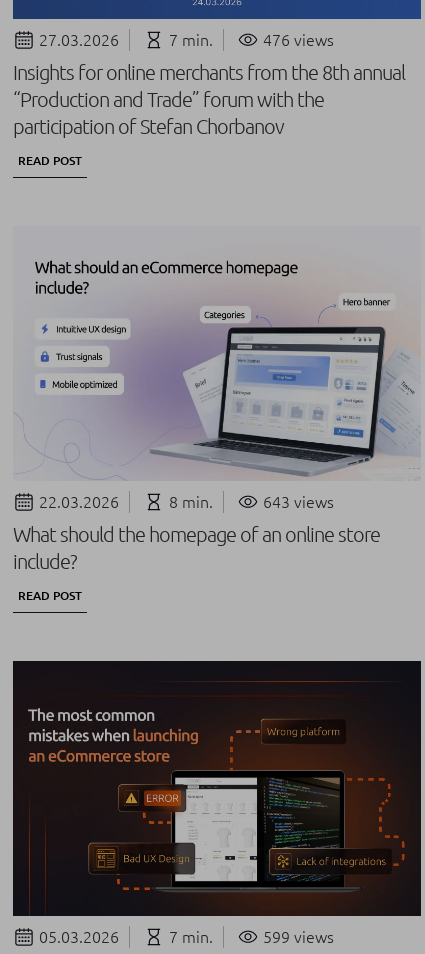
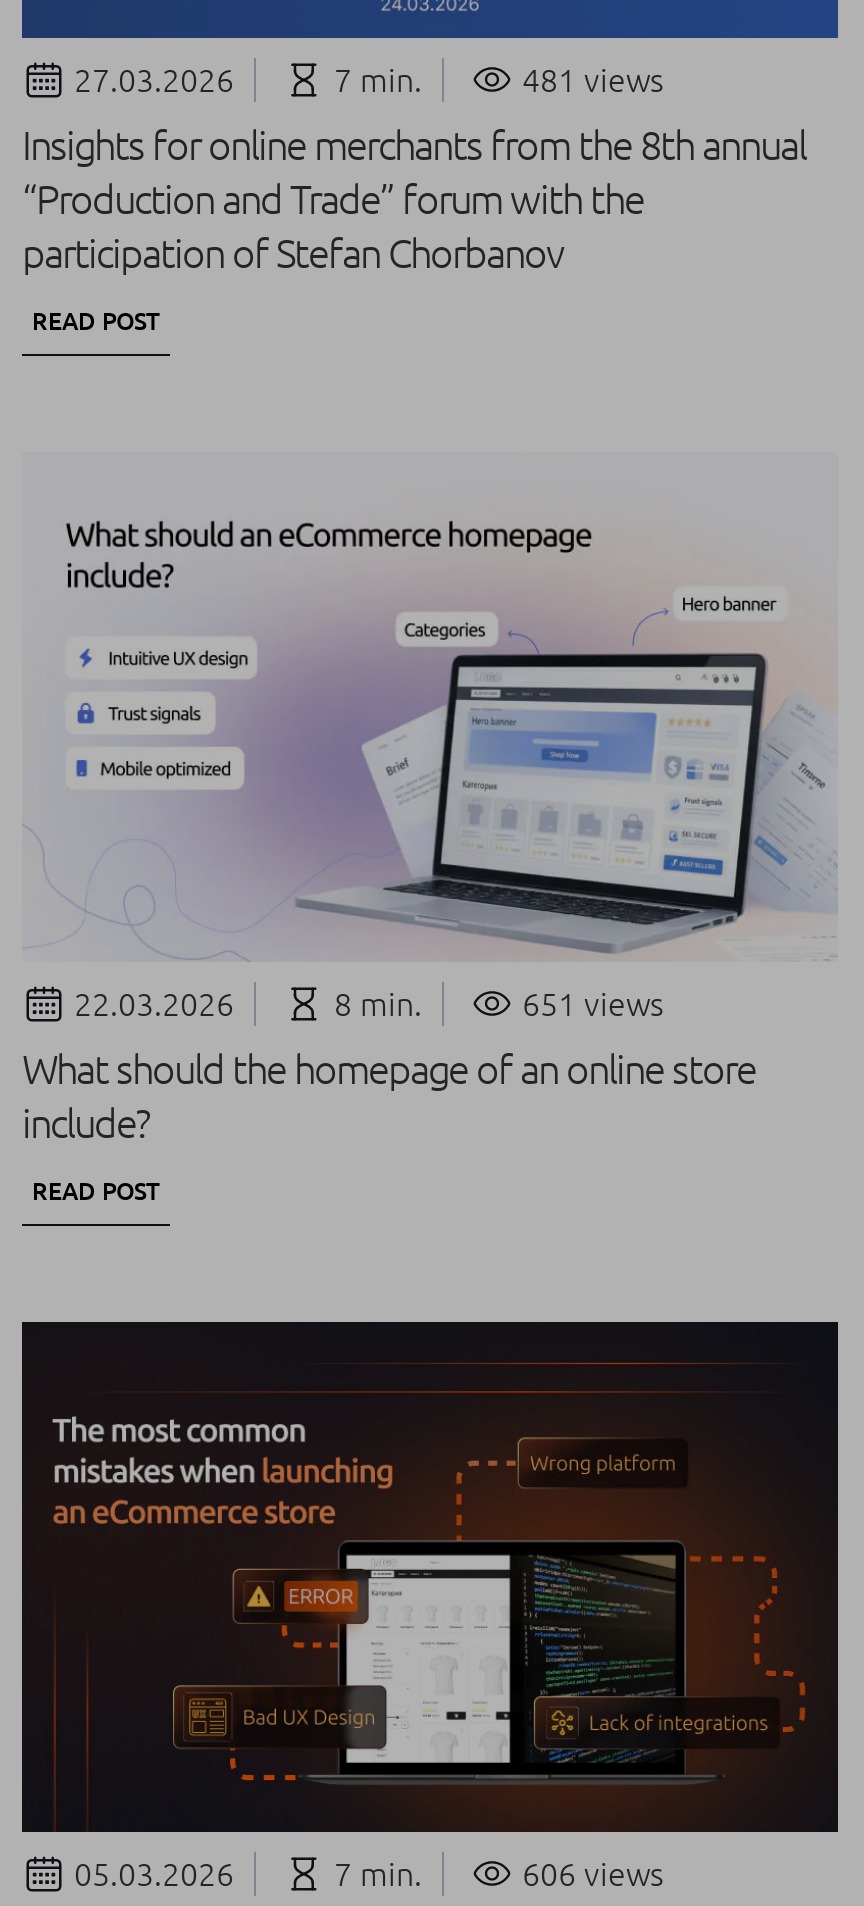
- 476 views
+ 481 views

- 643 views
+ 651 views

- 599 views
+ 606 views
